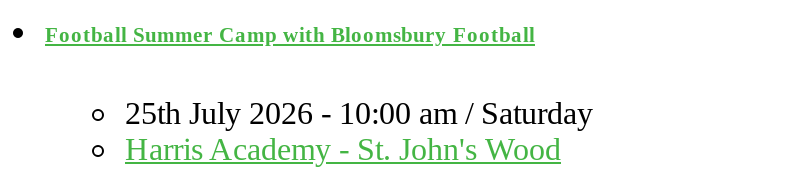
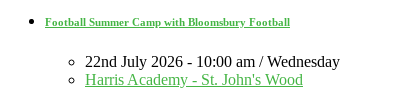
- 25th July 2026 - 10:00 am / Saturday
+ 22nd July 2026 - 10:00 am / Wednesday
